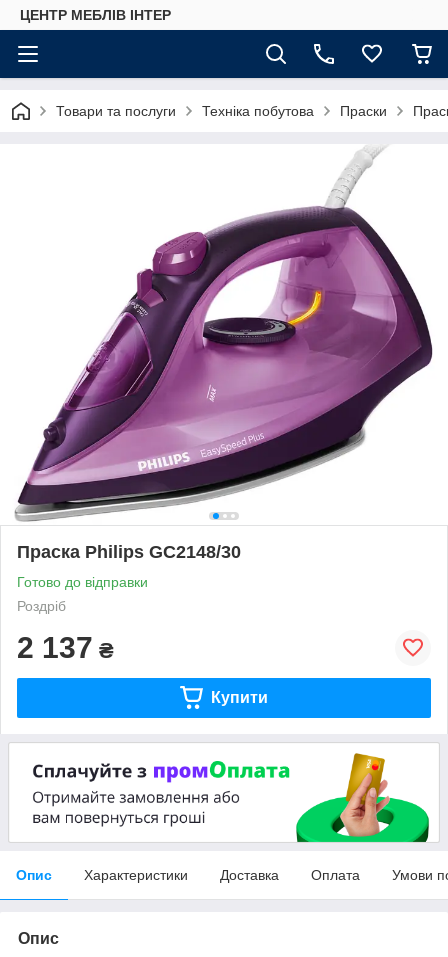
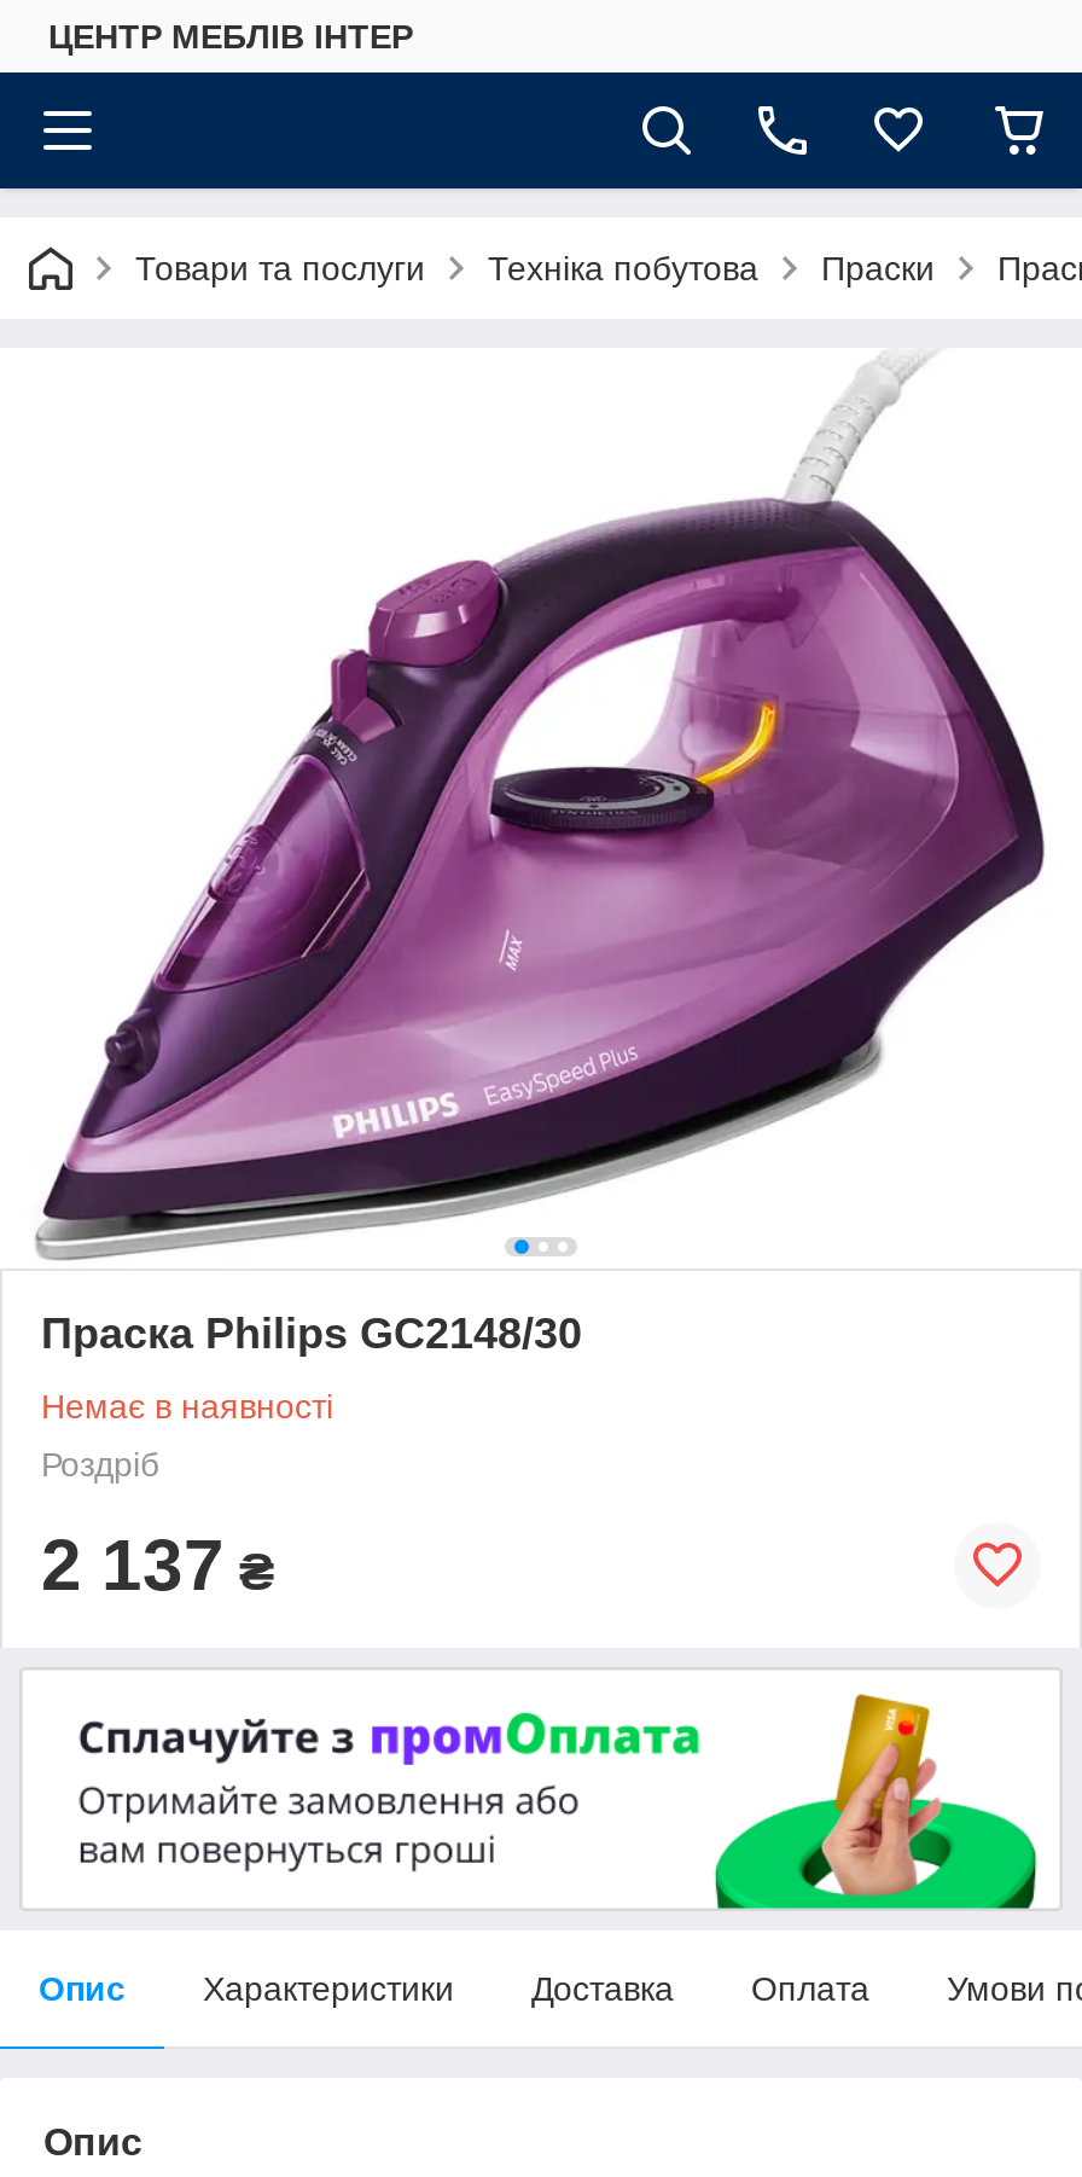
- Готово до відправки
+ Немає в наявності

- Купити
